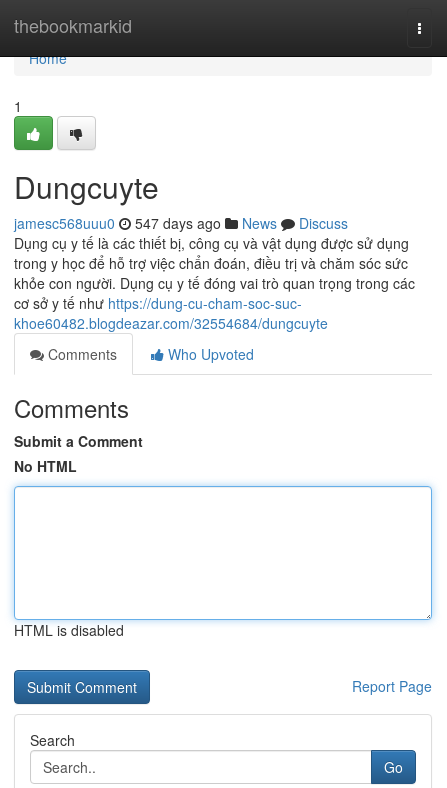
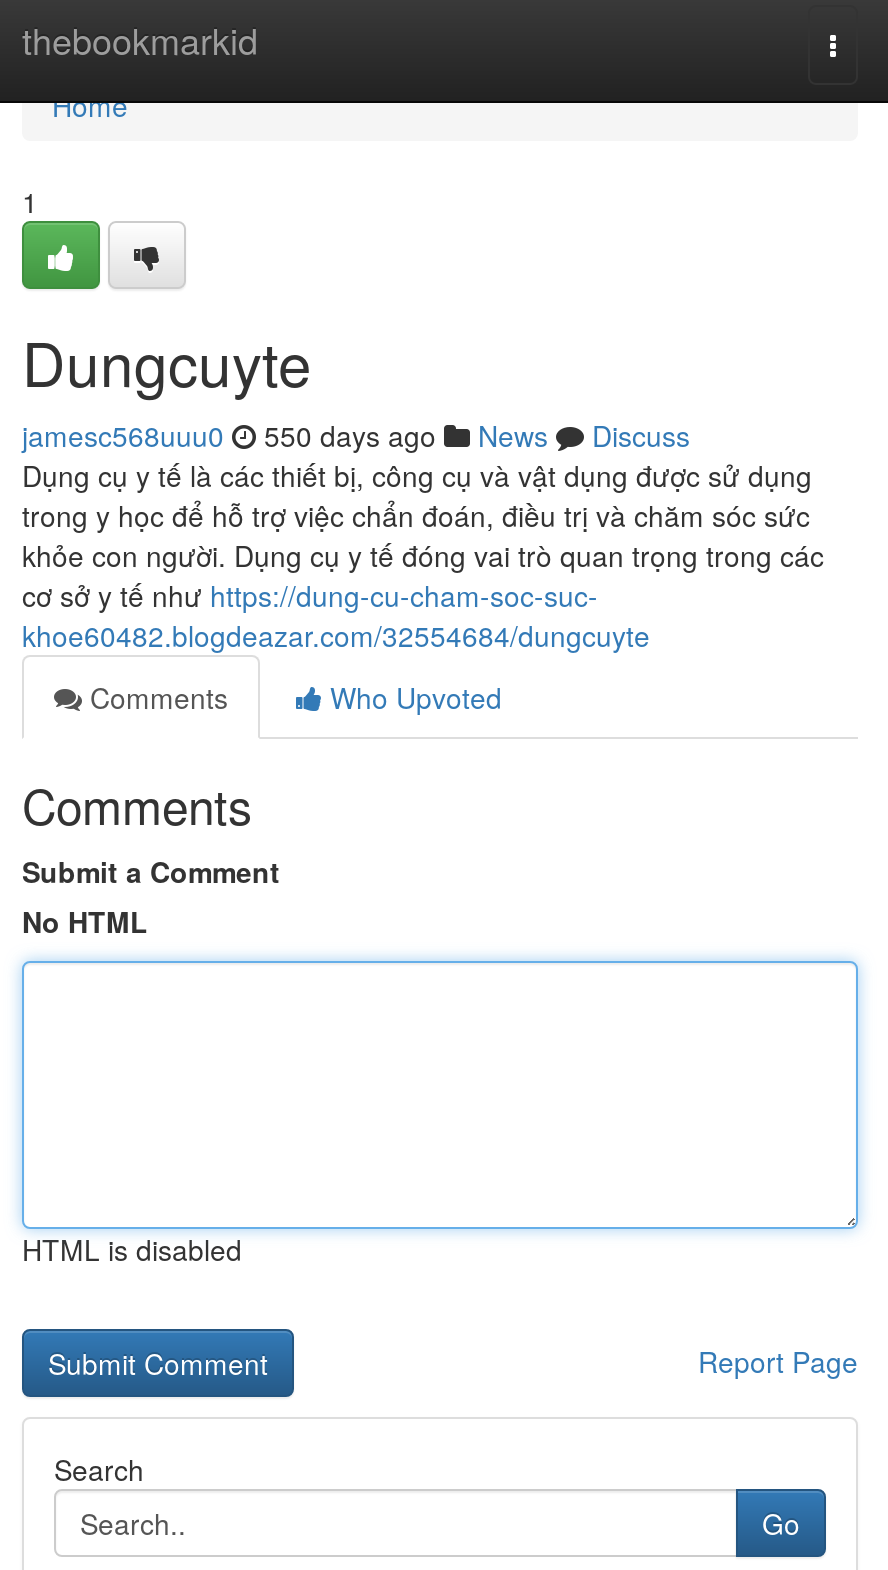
- jamesc568uuu0 547 days ago News Discuss
+ jamesc568uuu0 550 days ago News Discuss
